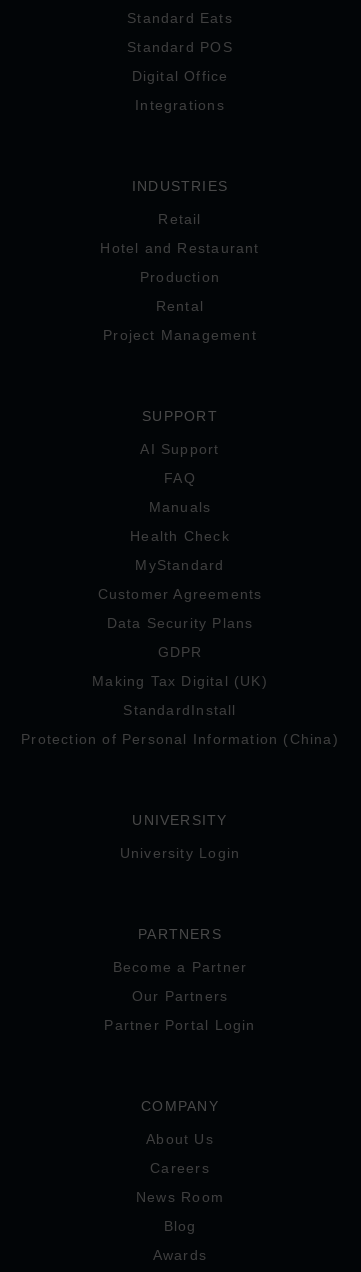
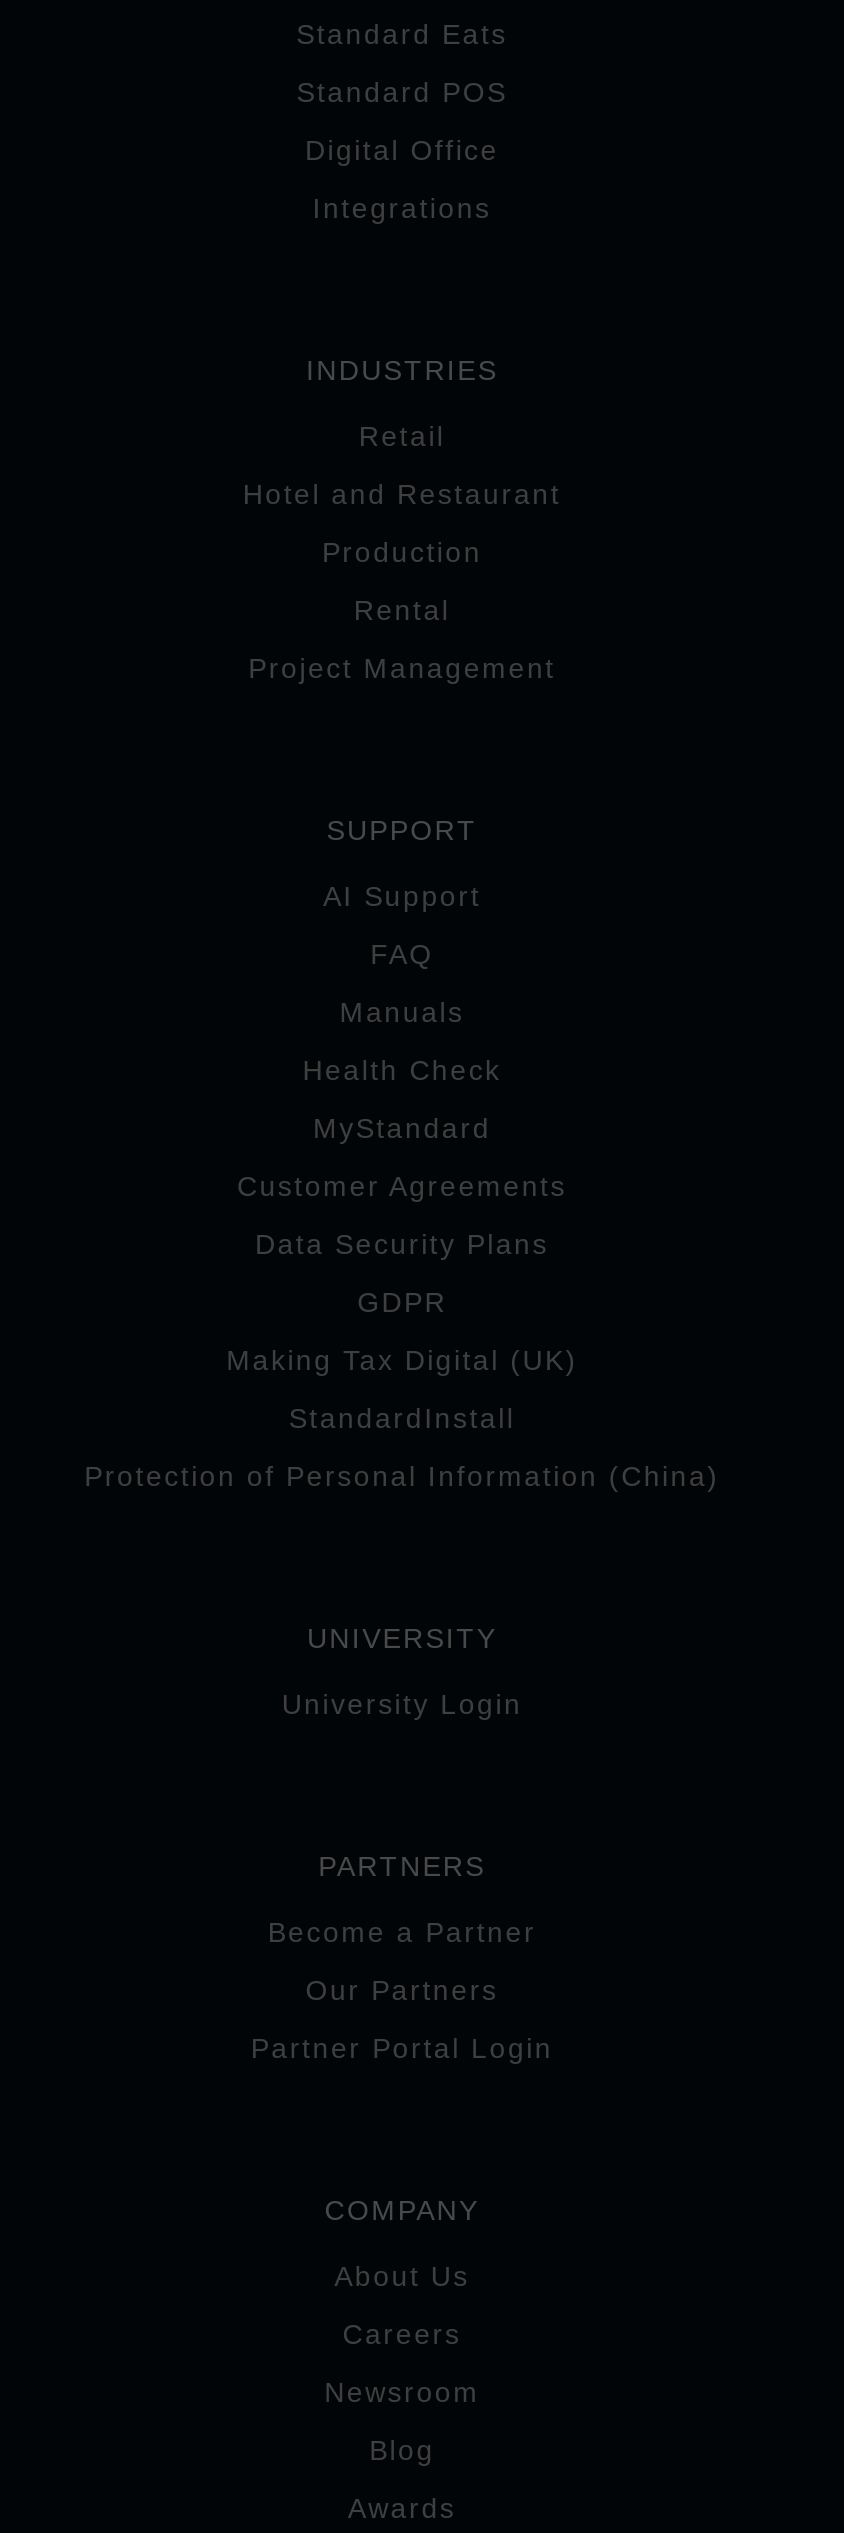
- News Room
+ Newsroom
